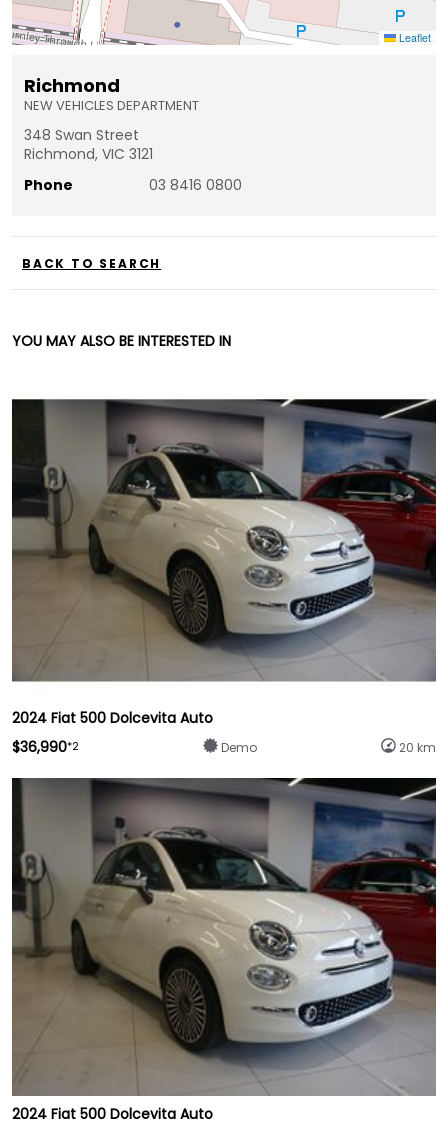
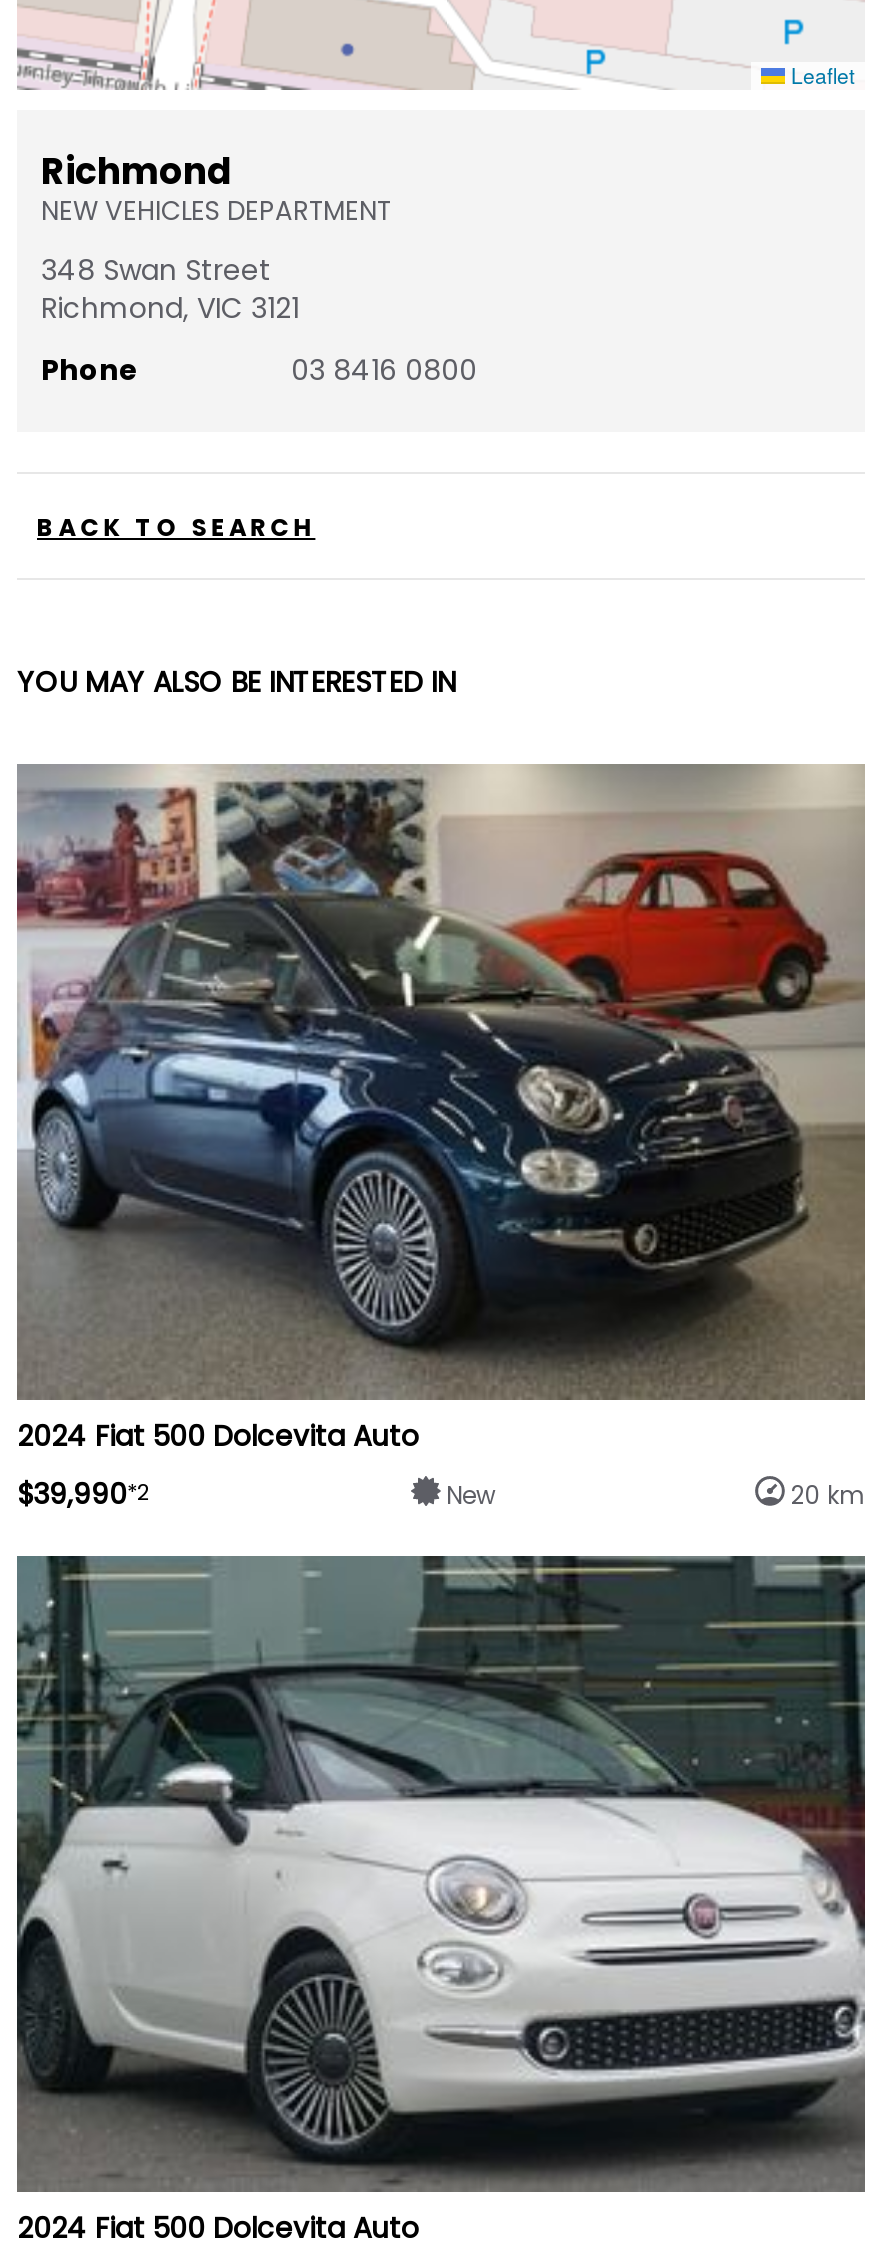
- [image]
- $36,990*2
- Demo
+ [image]
+ $39,990*2
+ New

- [image]
+ [image]
